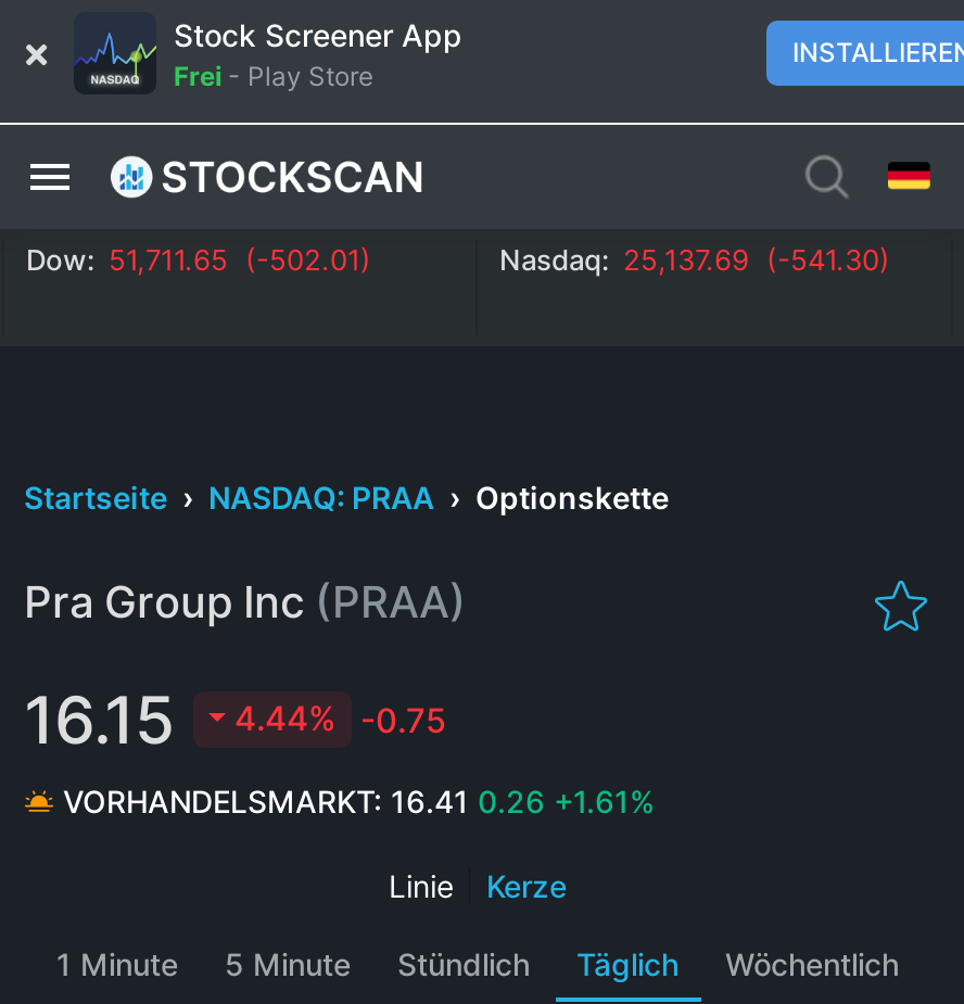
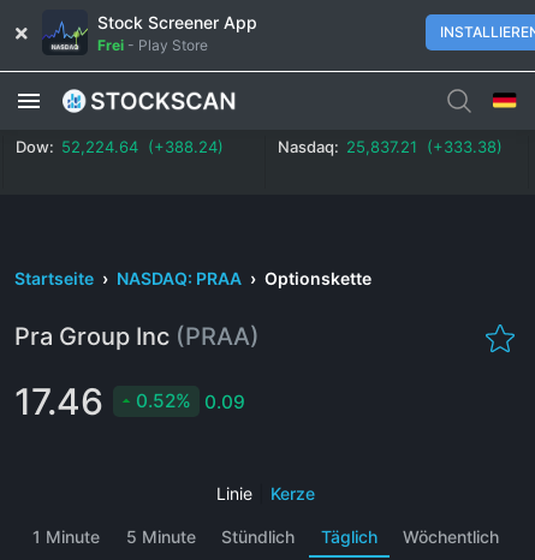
- Dow: 51,711.65 (-502.01)
+ Dow: 52,224.64 (+388.24)

- Nasdaq: 25,137.69 (-541.30)
+ Nasdaq: 25,837.21 (+333.38)

- 16.15
- 4.44% -0.75
- VORHANDELSMARKT: 16.41 0.26 +1.61%
+ 17.46
+ 0.52% 0.09
